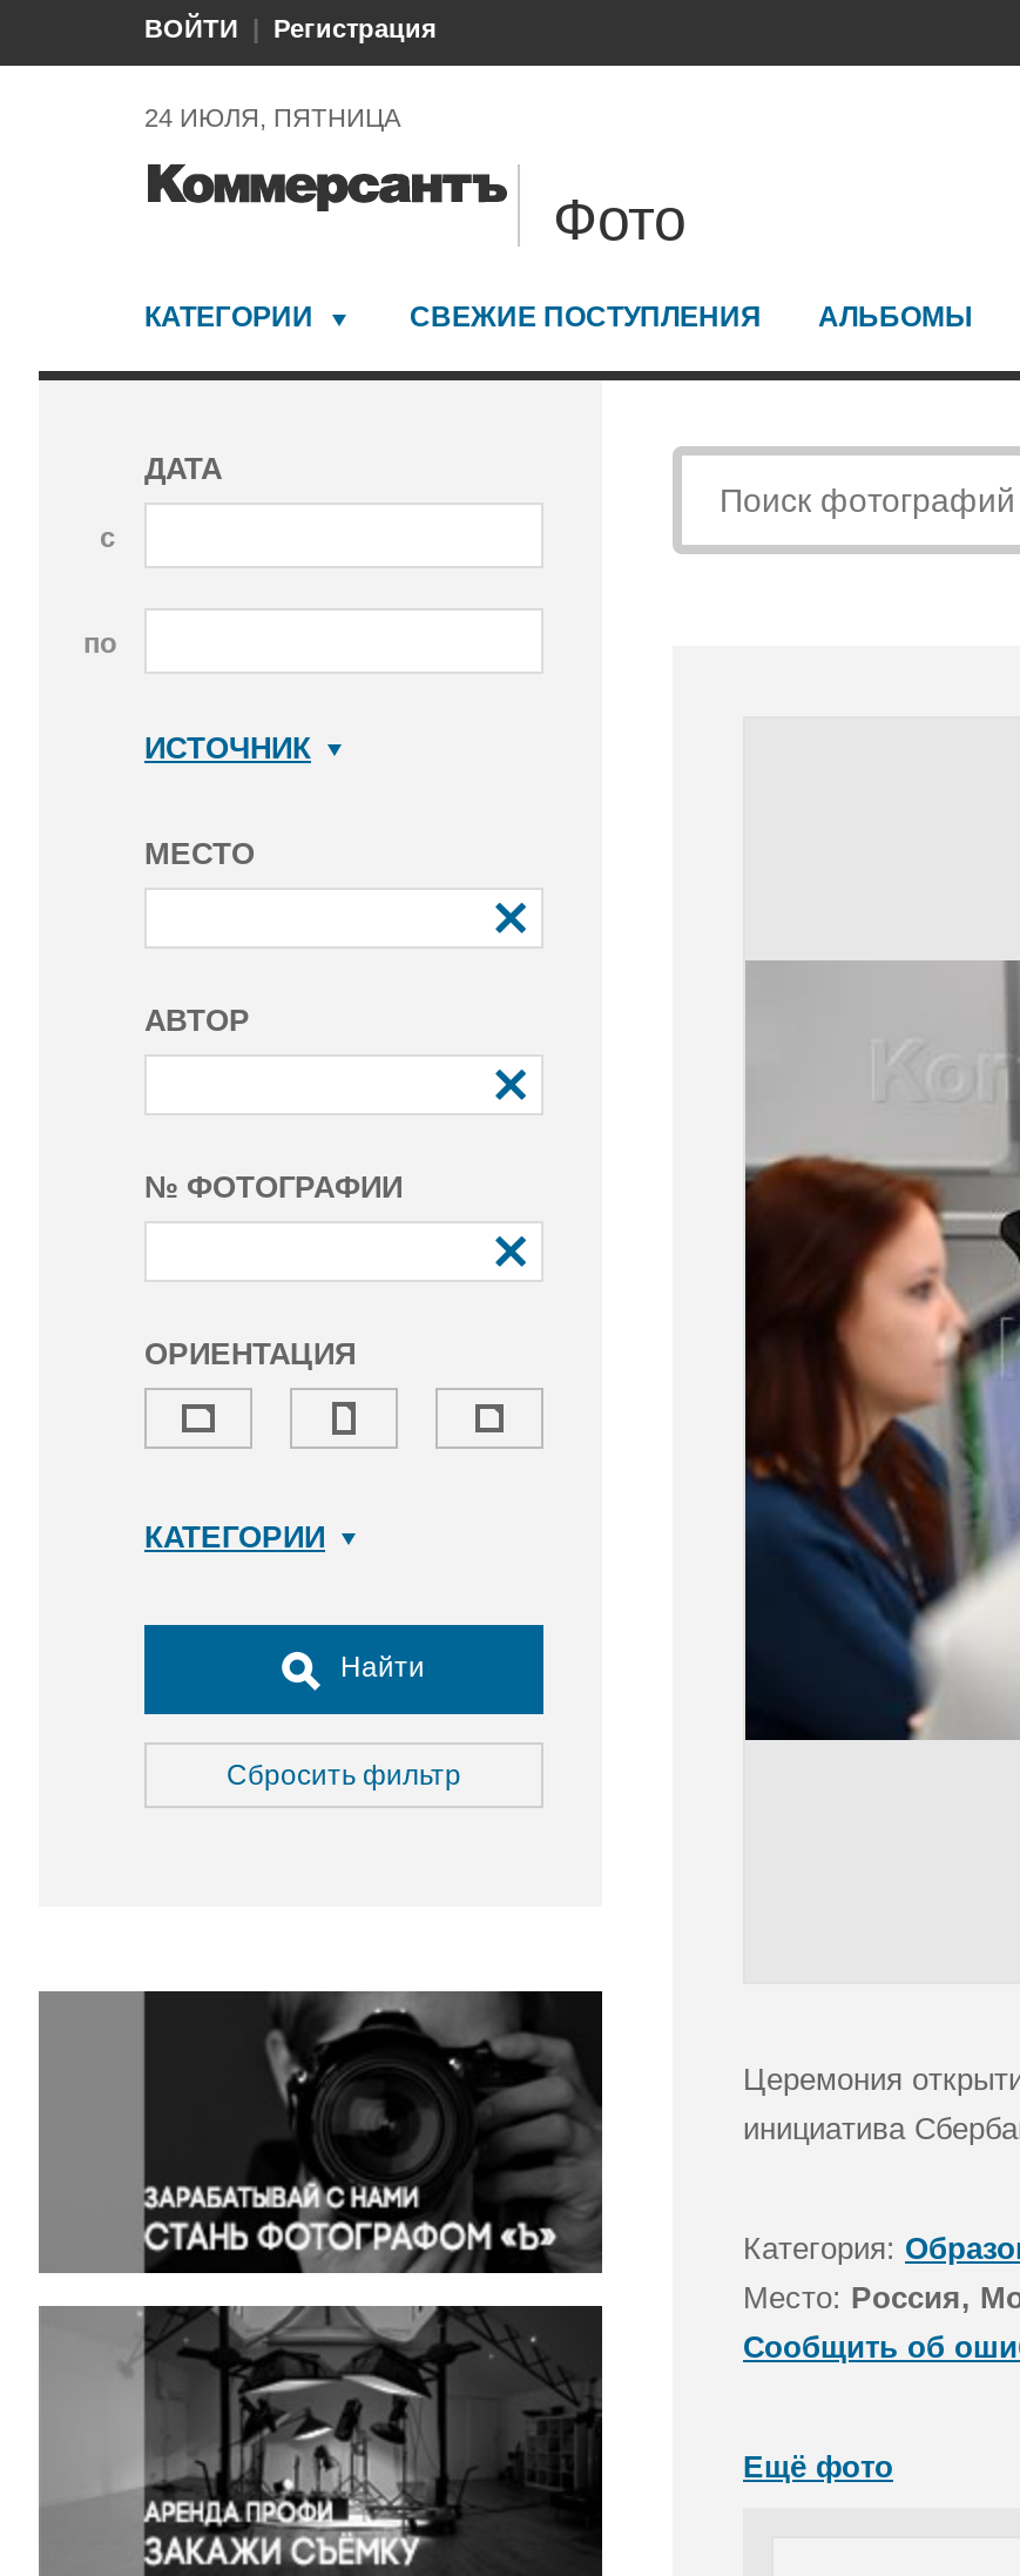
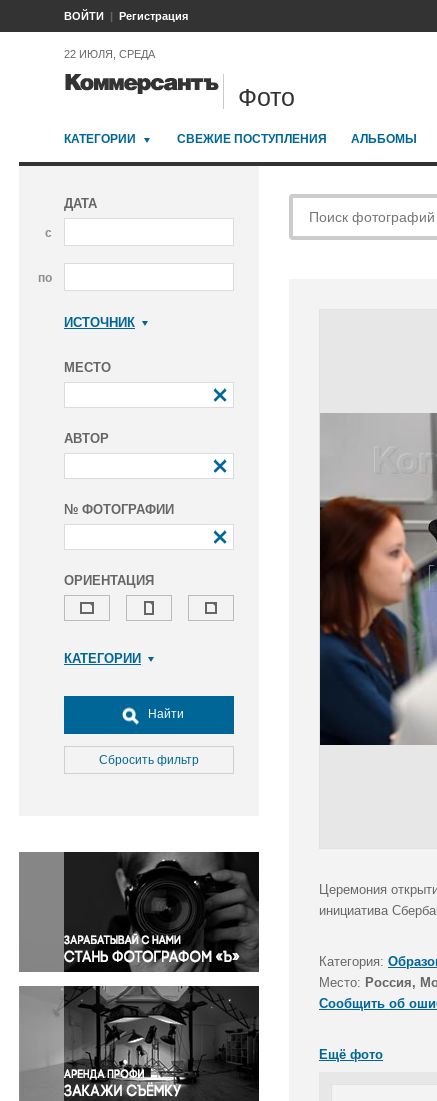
- 24 ИЮЛЯ, ПЯТНИЦА
+ 22 ИЮЛЯ, СРЕДА
